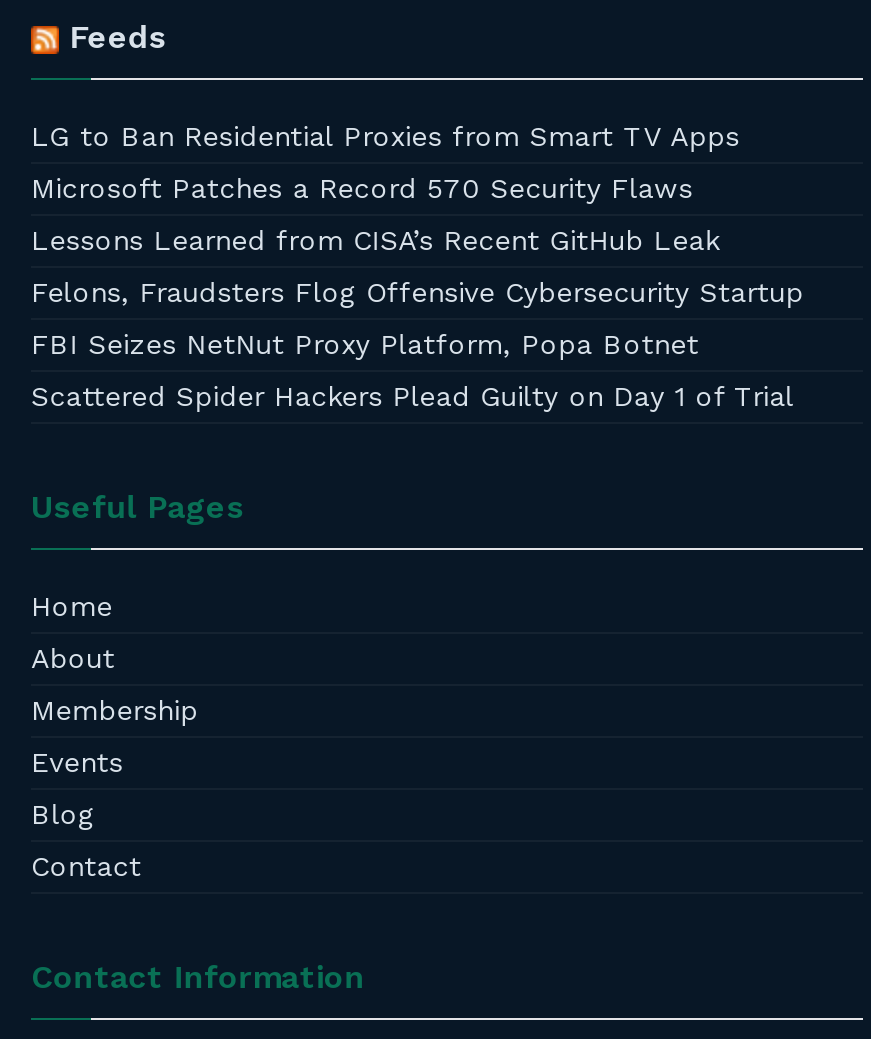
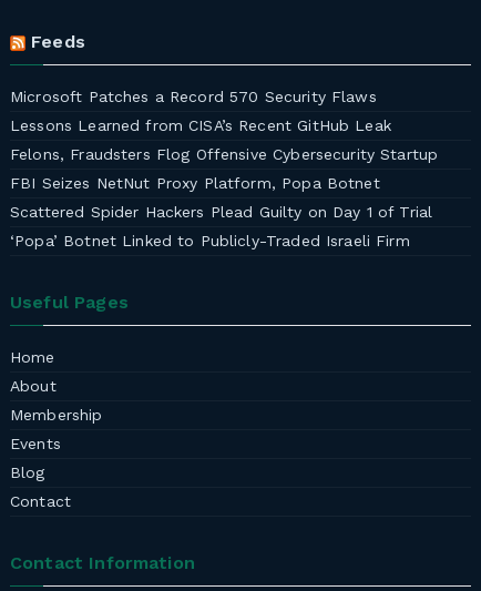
- LG to Ban Residential Proxies from Smart TV Apps

moved up: Microsoft Patches a Record 570 Security Flaws | Lessons Learned from CISA’s Recent GitHub Leak | Felons, Fraudsters Flog Offensive Cybersecurity Startup | FBI Seizes NetNut Proxy Platform, Popa Botnet | Scattered Spider Hackers Plead Guilty on Day 1 of Trial

+ ‘Popa’ Botnet Linked to Publicly-Traded Israeli Firm
